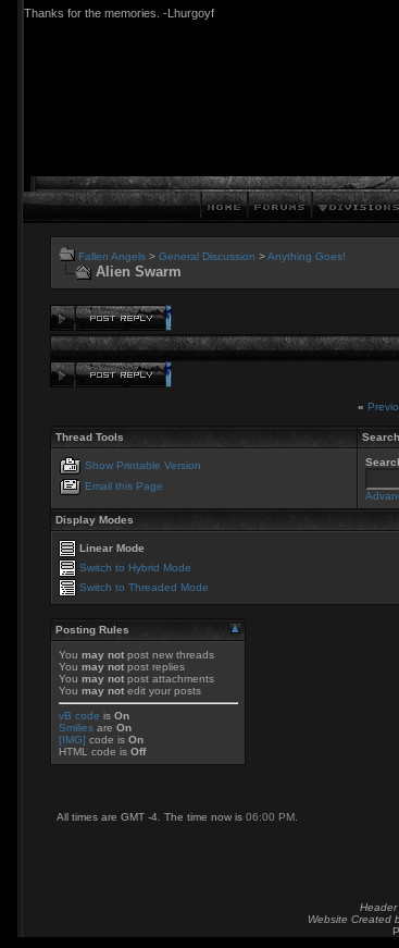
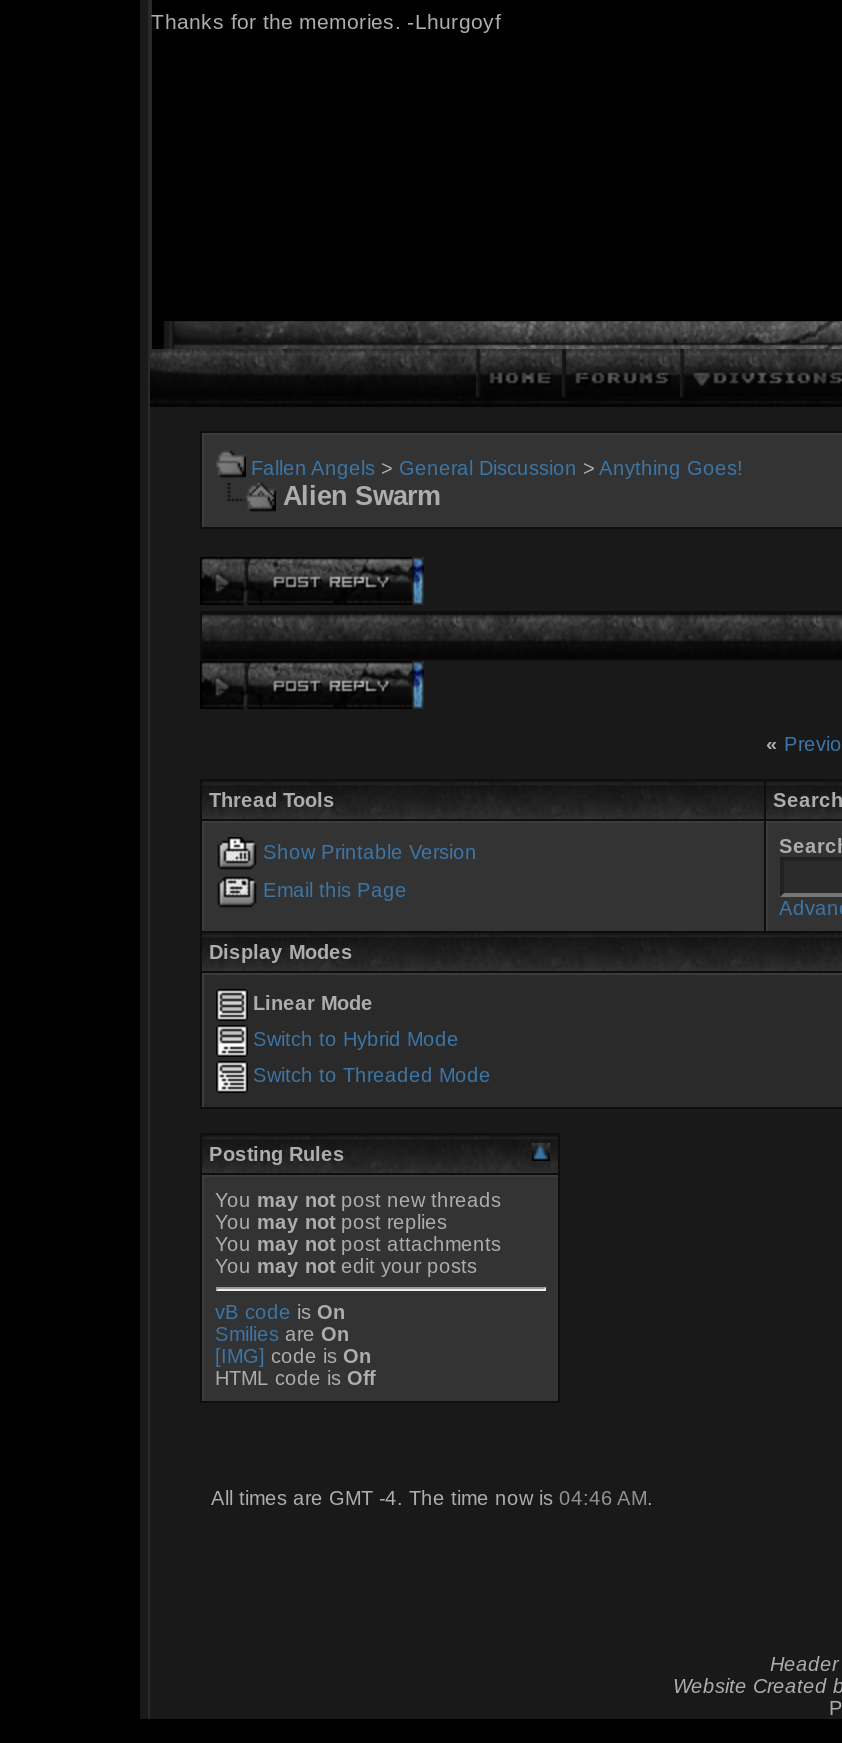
- All times are GMT -4. The time now is 06:00 PM.
+ All times are GMT -4. The time now is 04:46 AM.
